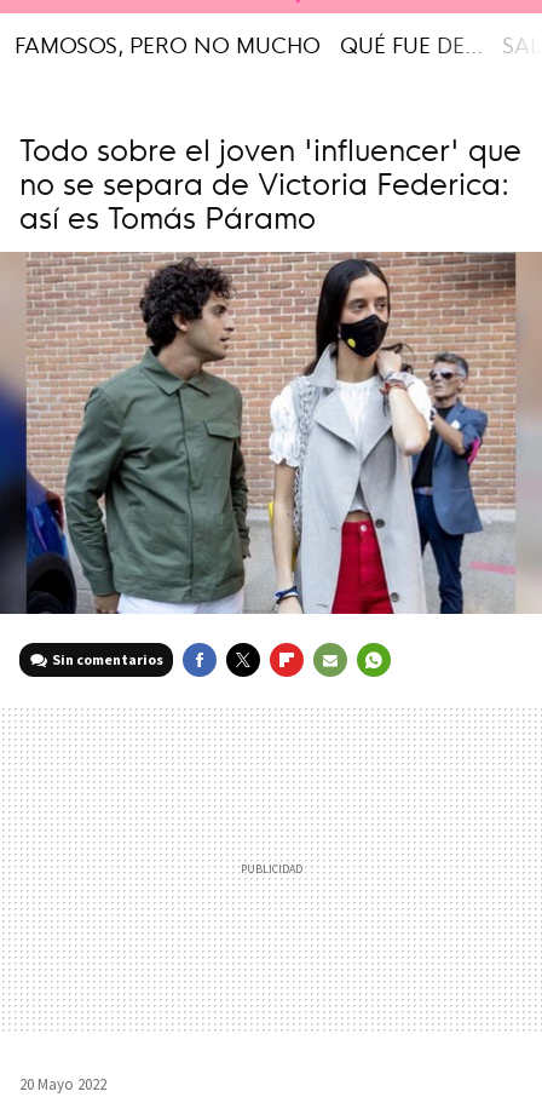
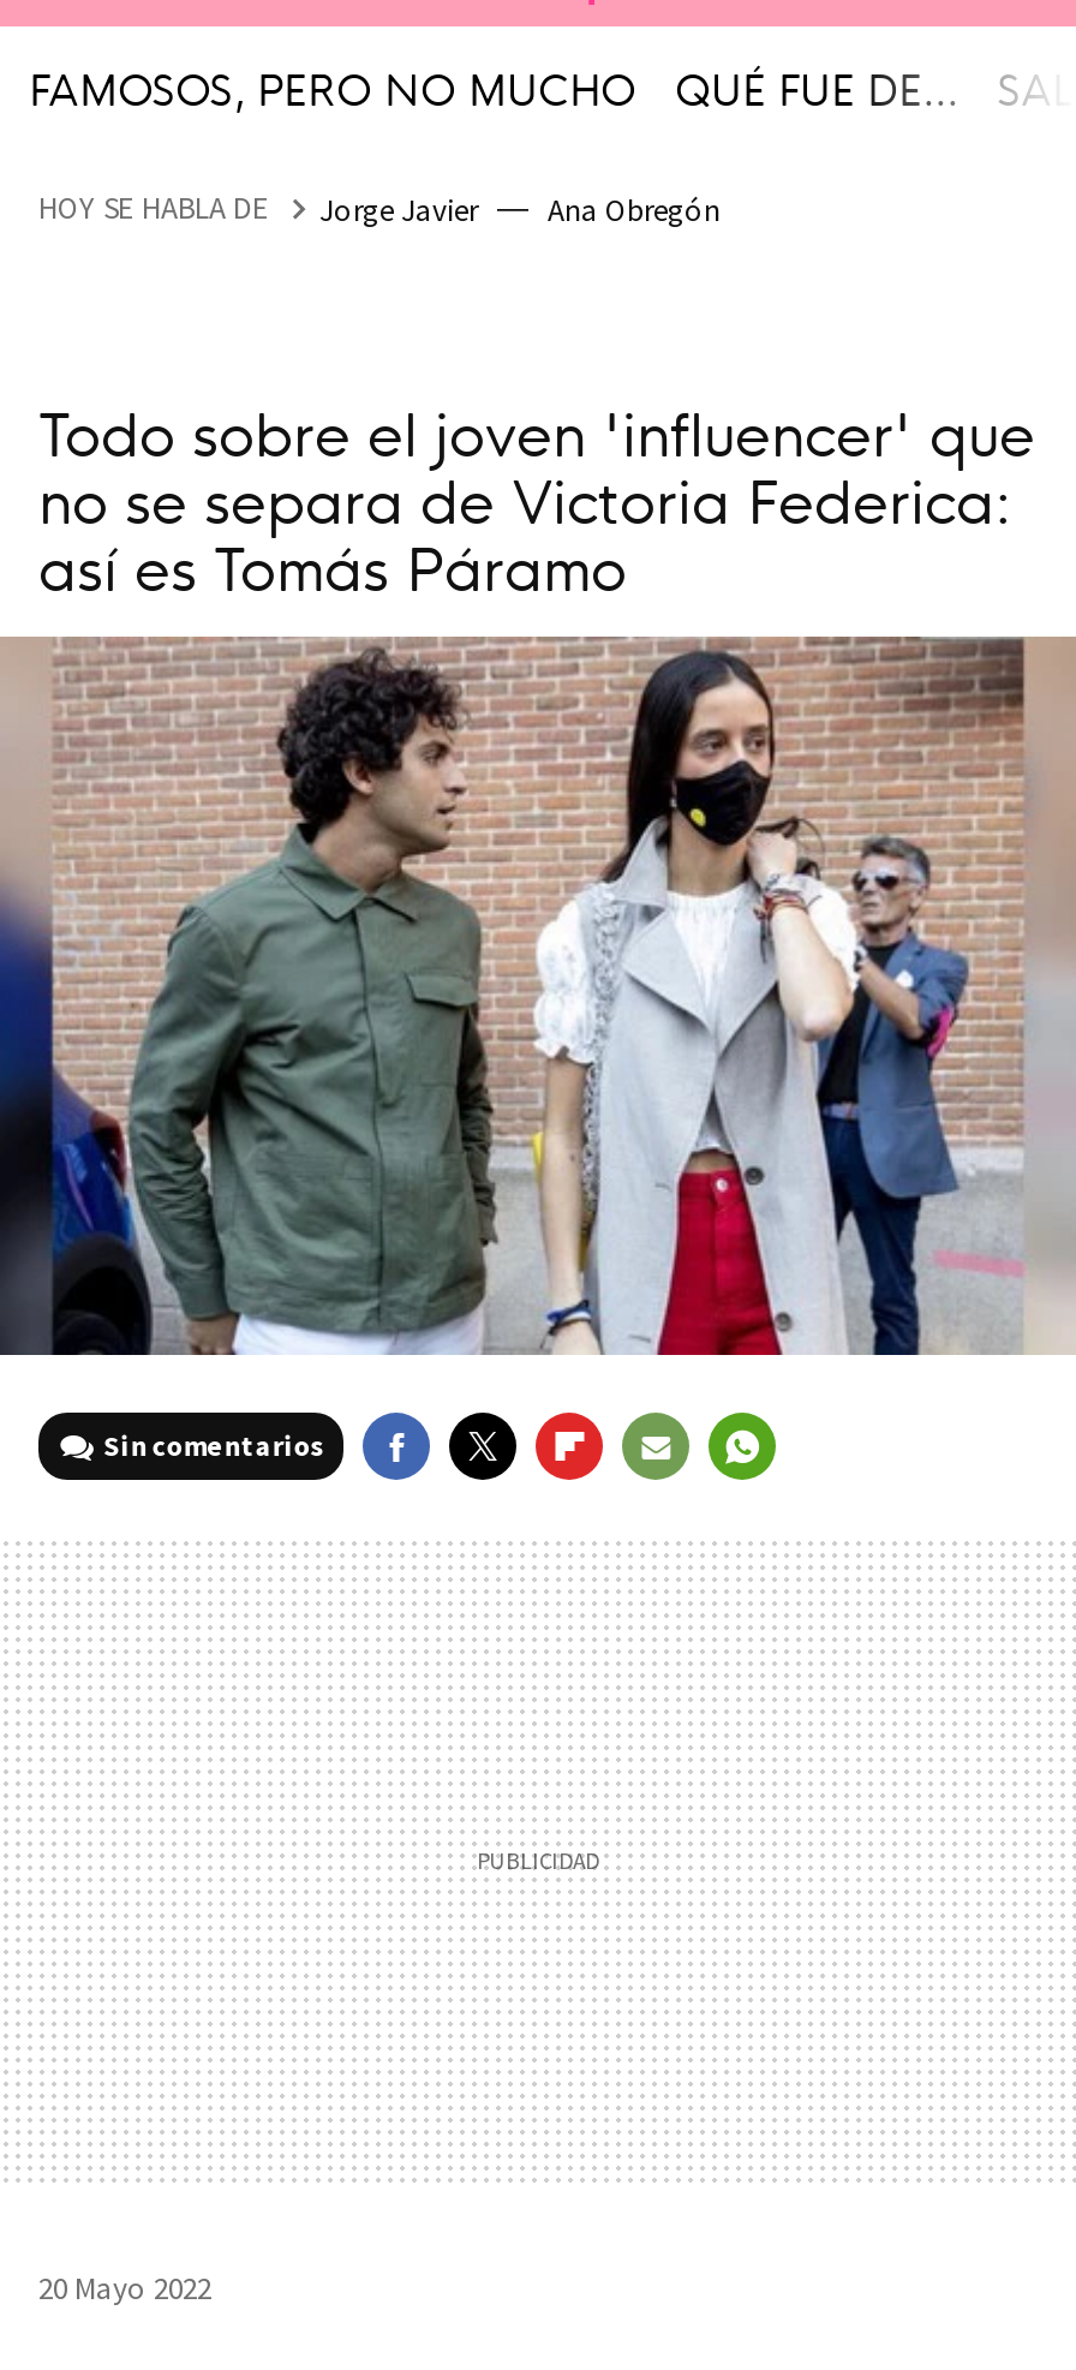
+ HOY SE HABLA DE
+ Jorge Javier
+ Ana Obregón
